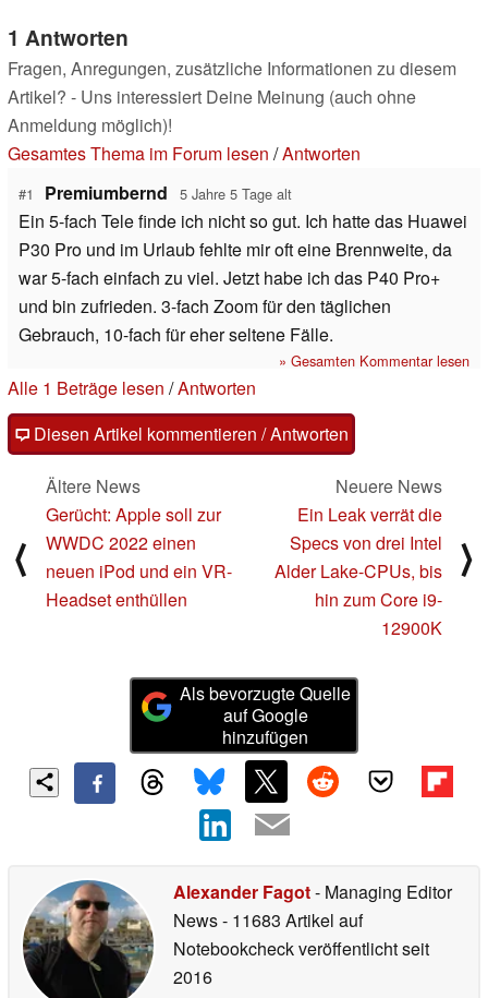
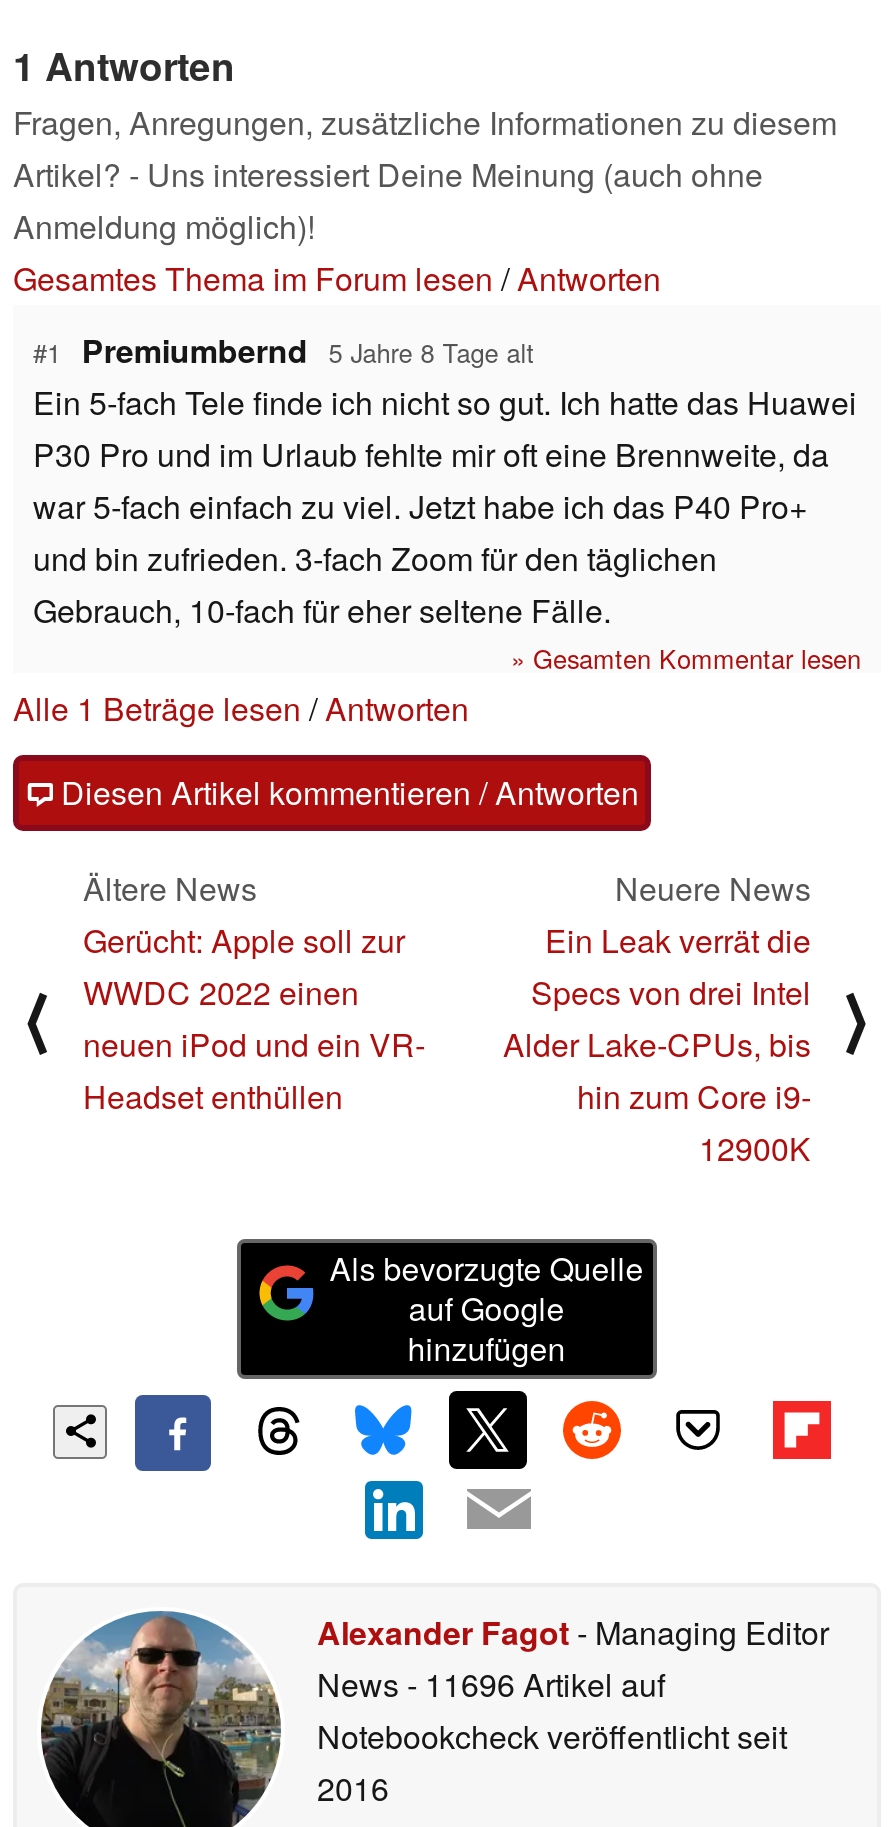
- #1 Premiumbernd 5 Jahre 5 Tage alt
+ #1 Premiumbernd 5 Jahre 8 Tage alt

- News - 11683 Artikel auf
+ News - 11696 Artikel auf
